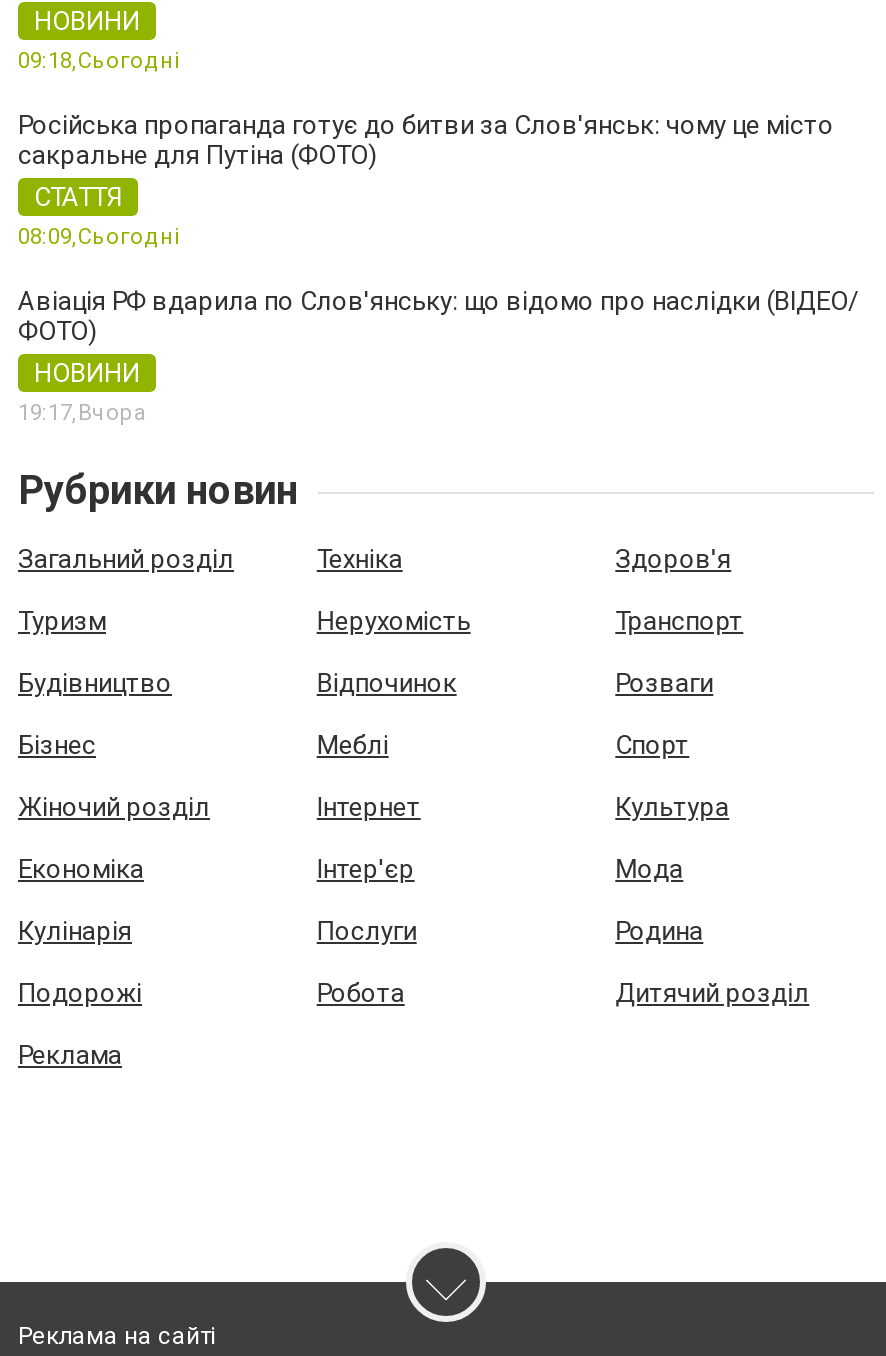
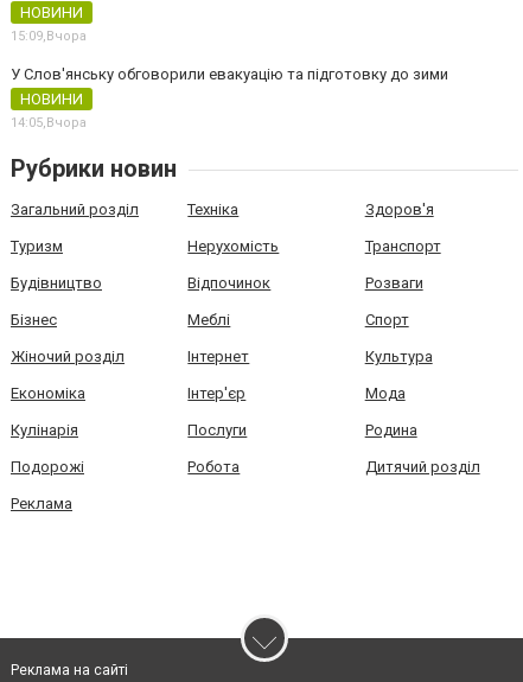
- 09:18,Сьогодні
- Російська пропаганда готує до битви за Слов'янськ: чому це місто
- сакральне для Путіна (ФОТО)
- СТАТТЯ
- 08:09,Сьогодні
- Авіація РФ вдарила по Слов'янську: що відомо про наслідки (ВІДЕО/
- ФОТО)
+ 15:09,Вчора
+ У Слов'янську обговорили евакуацію та підготовку до зими

- 19:17, Вчора
+ 14:05, Вчора
